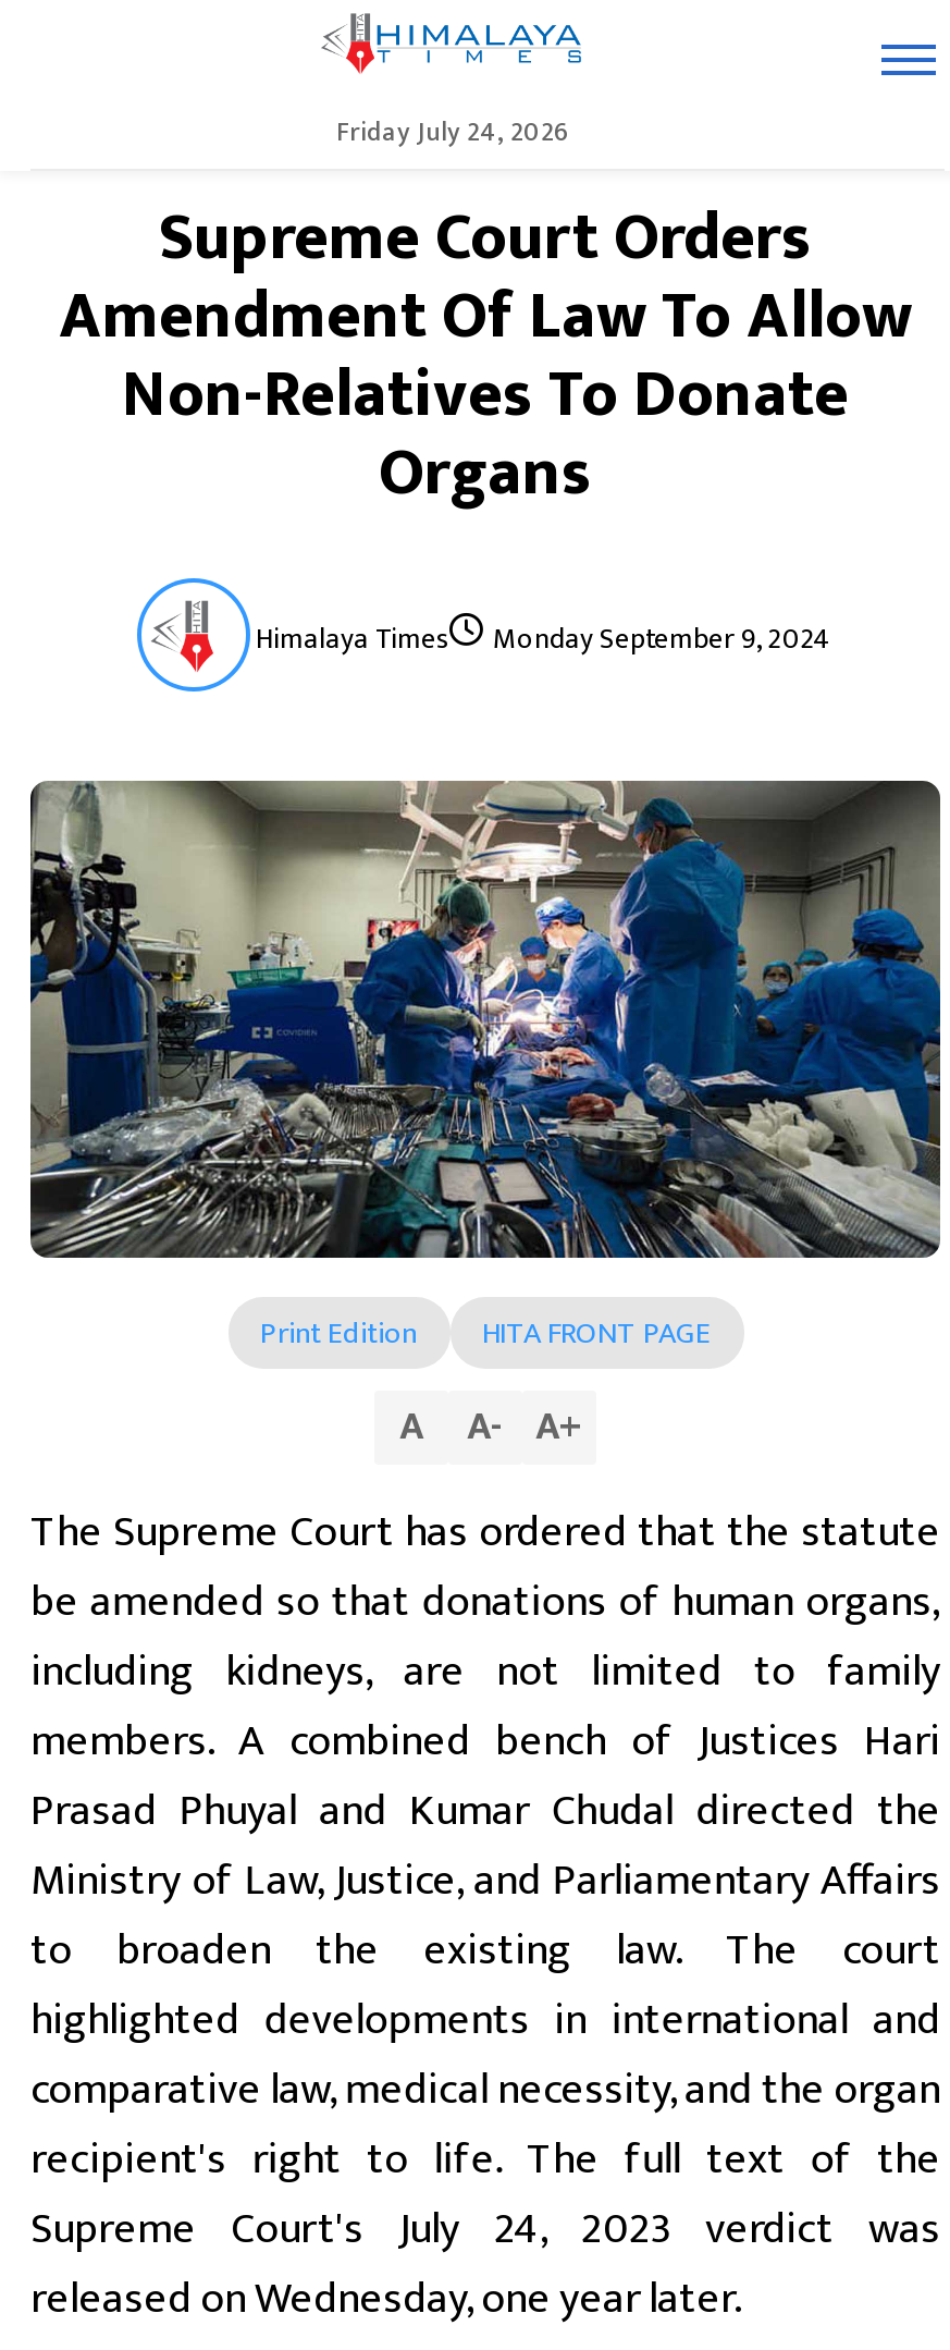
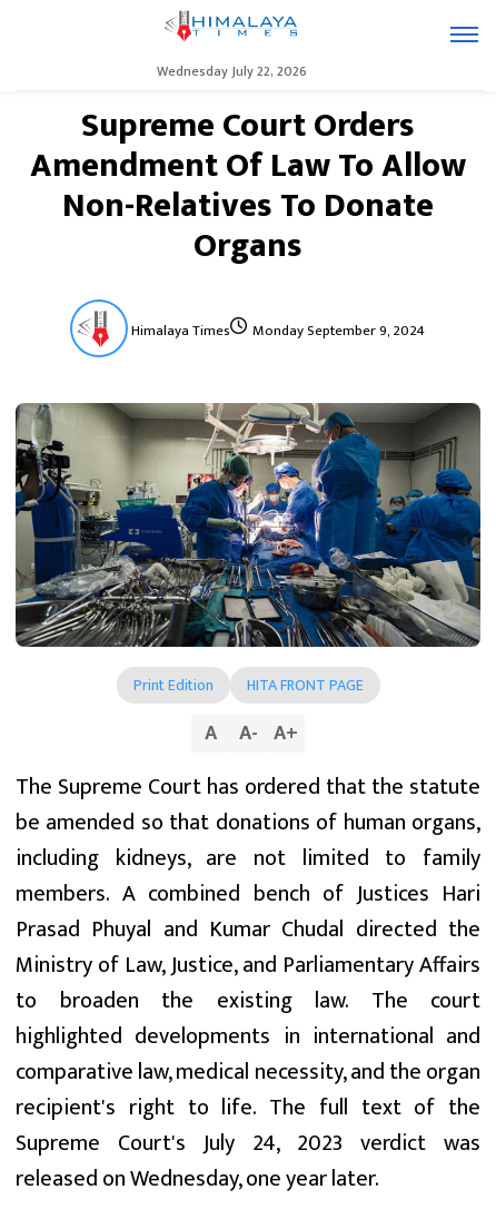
- Friday July 24, 2026
+ Wednesday July 22, 2026
